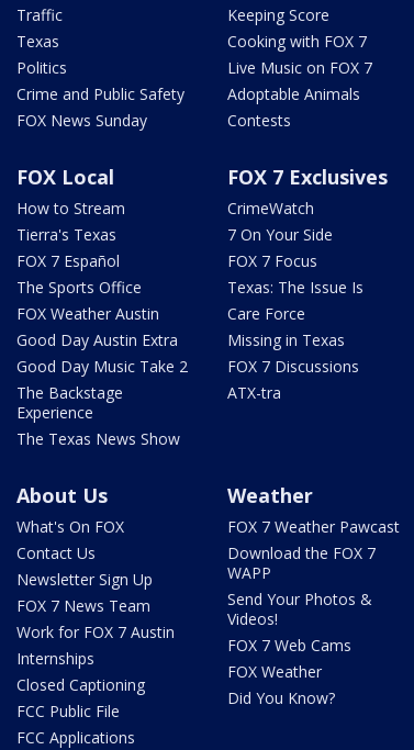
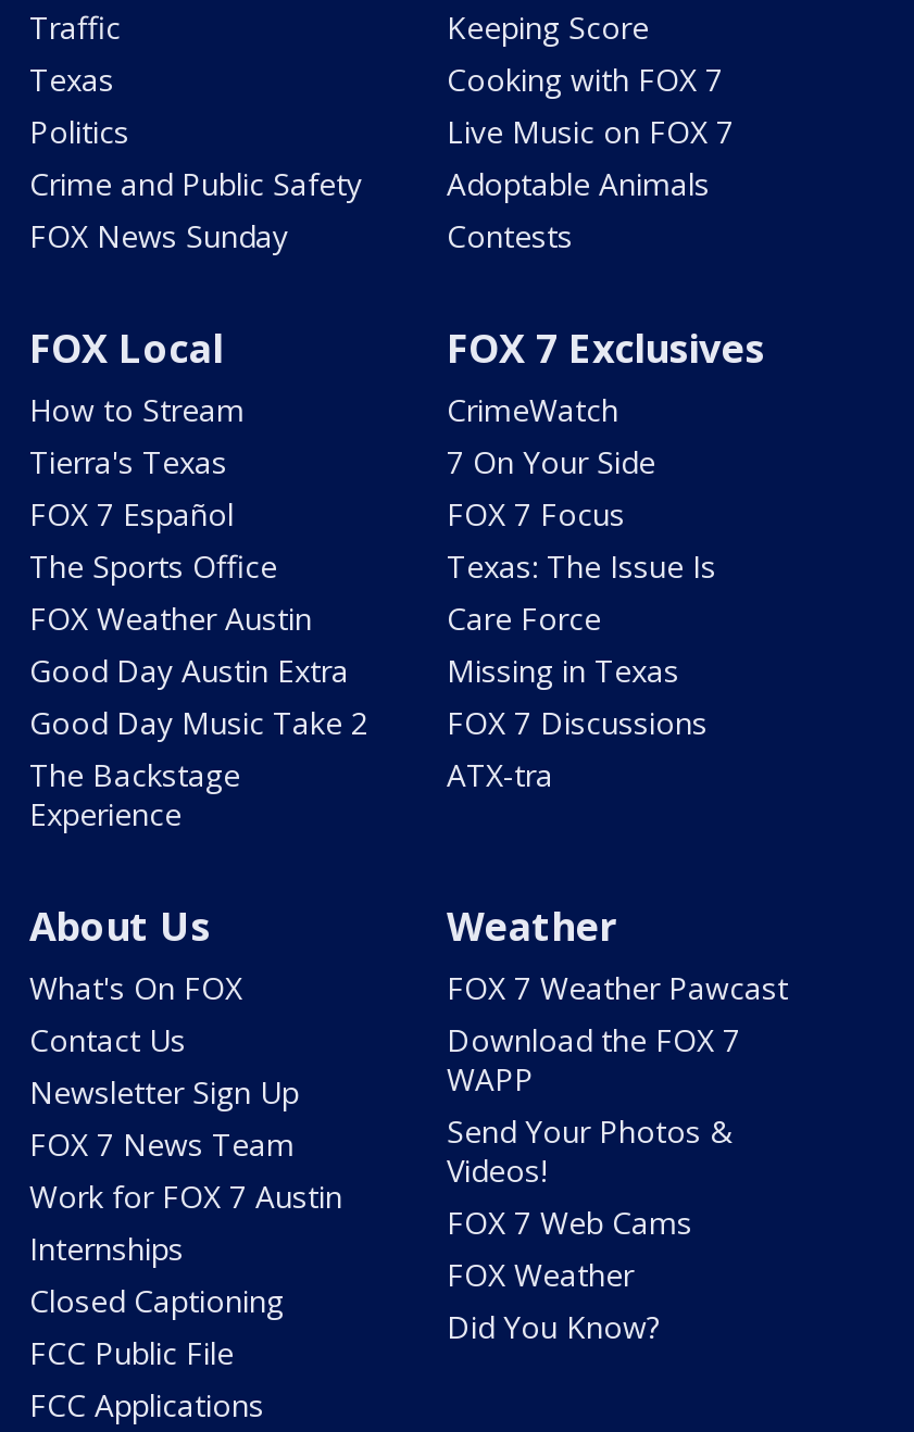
- The Texas News Show
